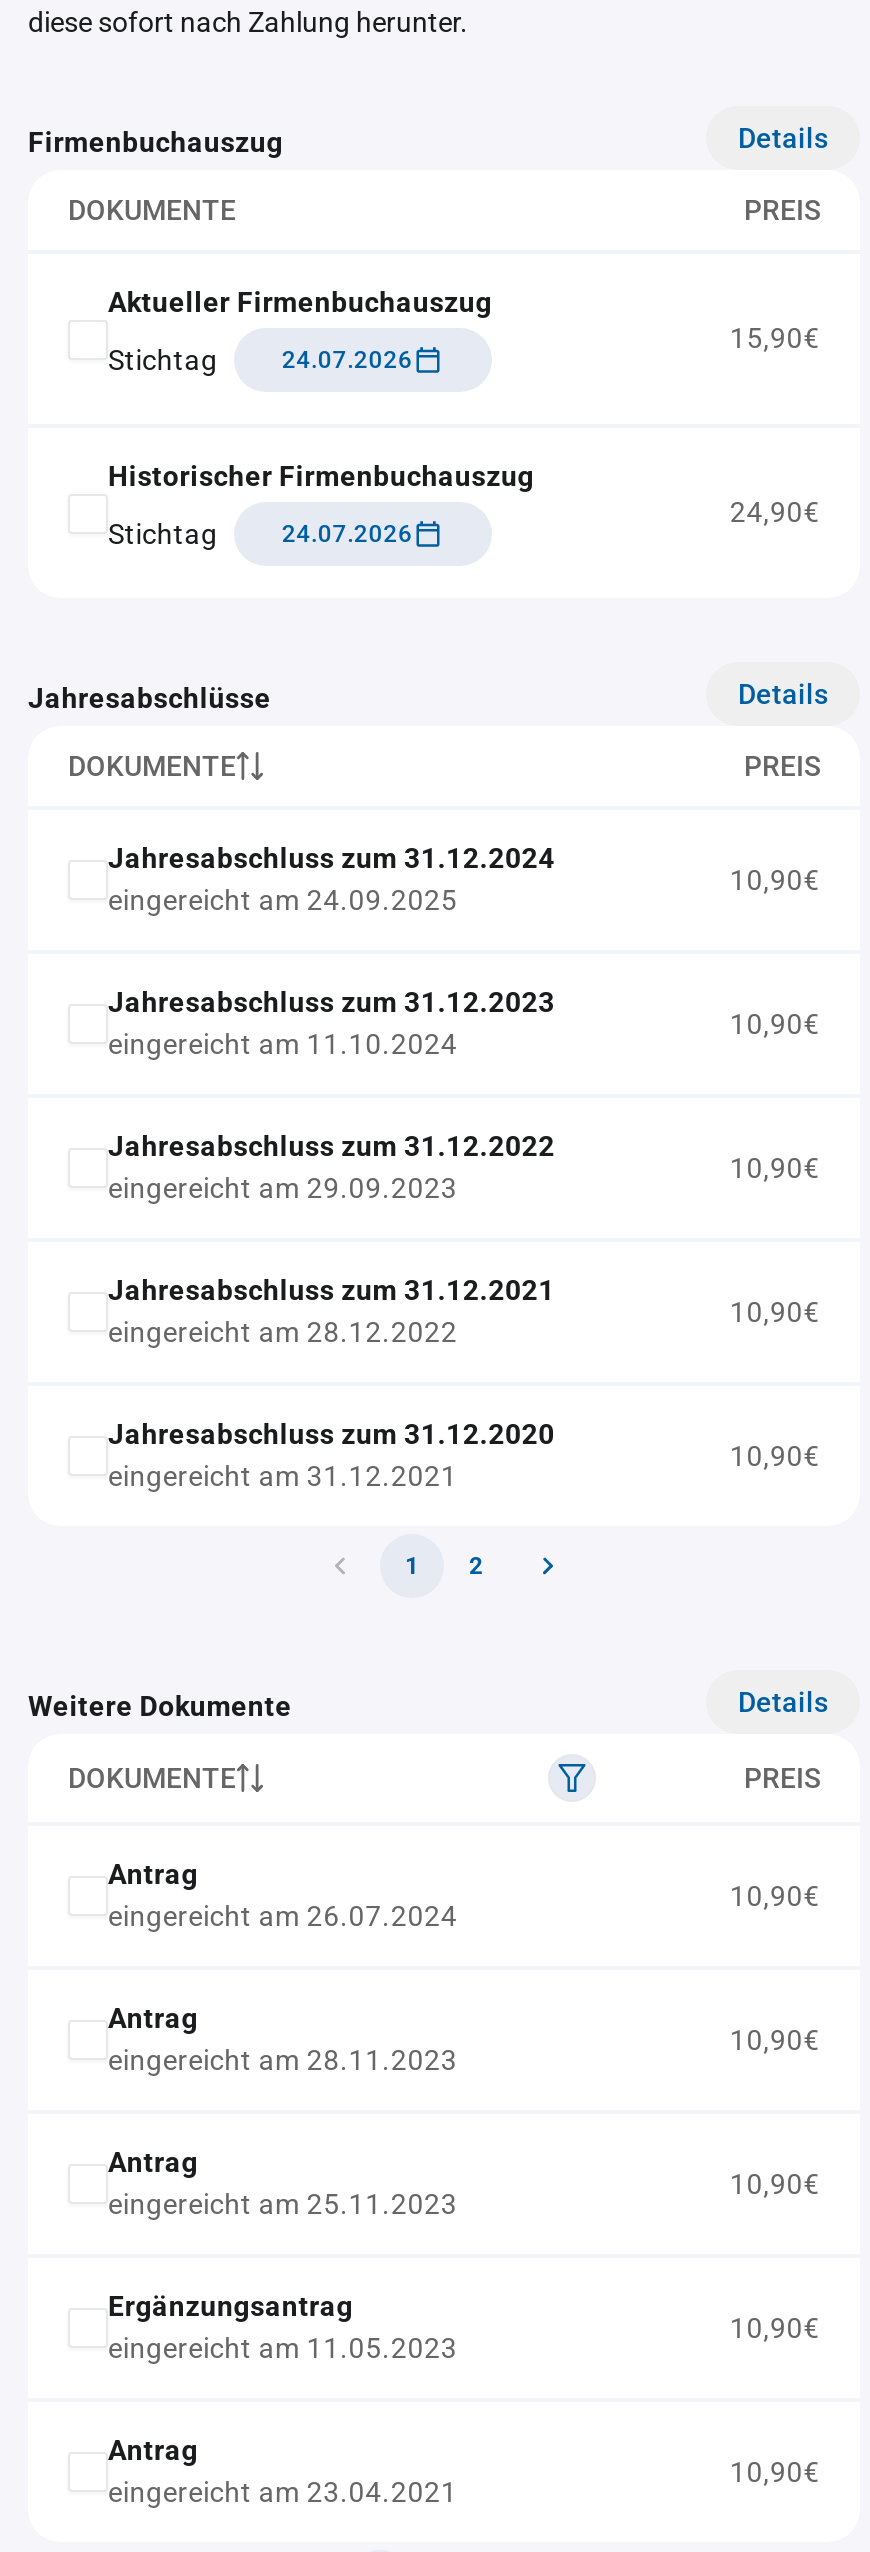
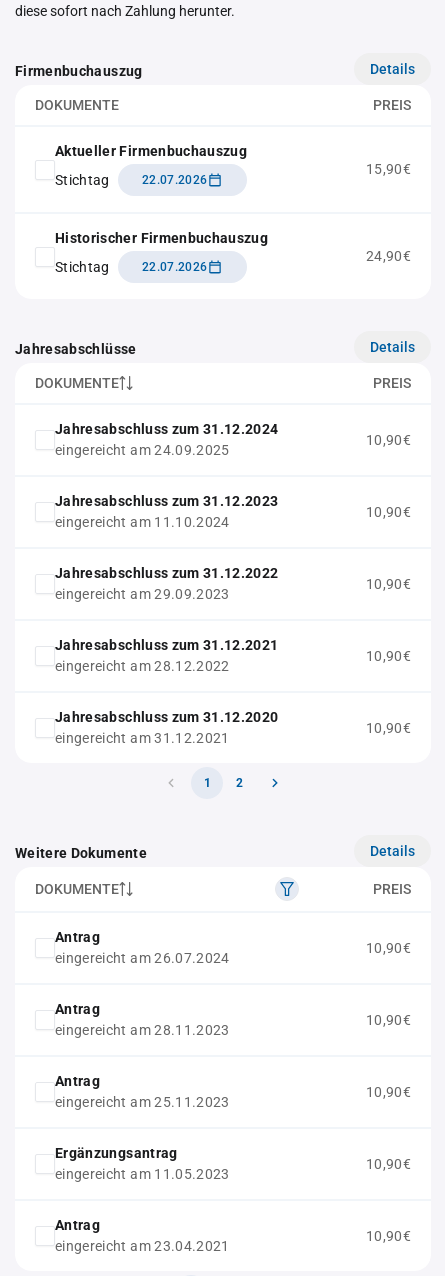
- 24.07.2026
+ 22.07.2026

- 24.07.2026
+ 22.07.2026
